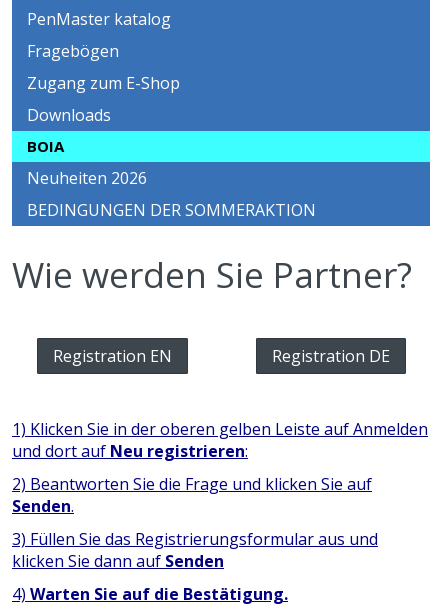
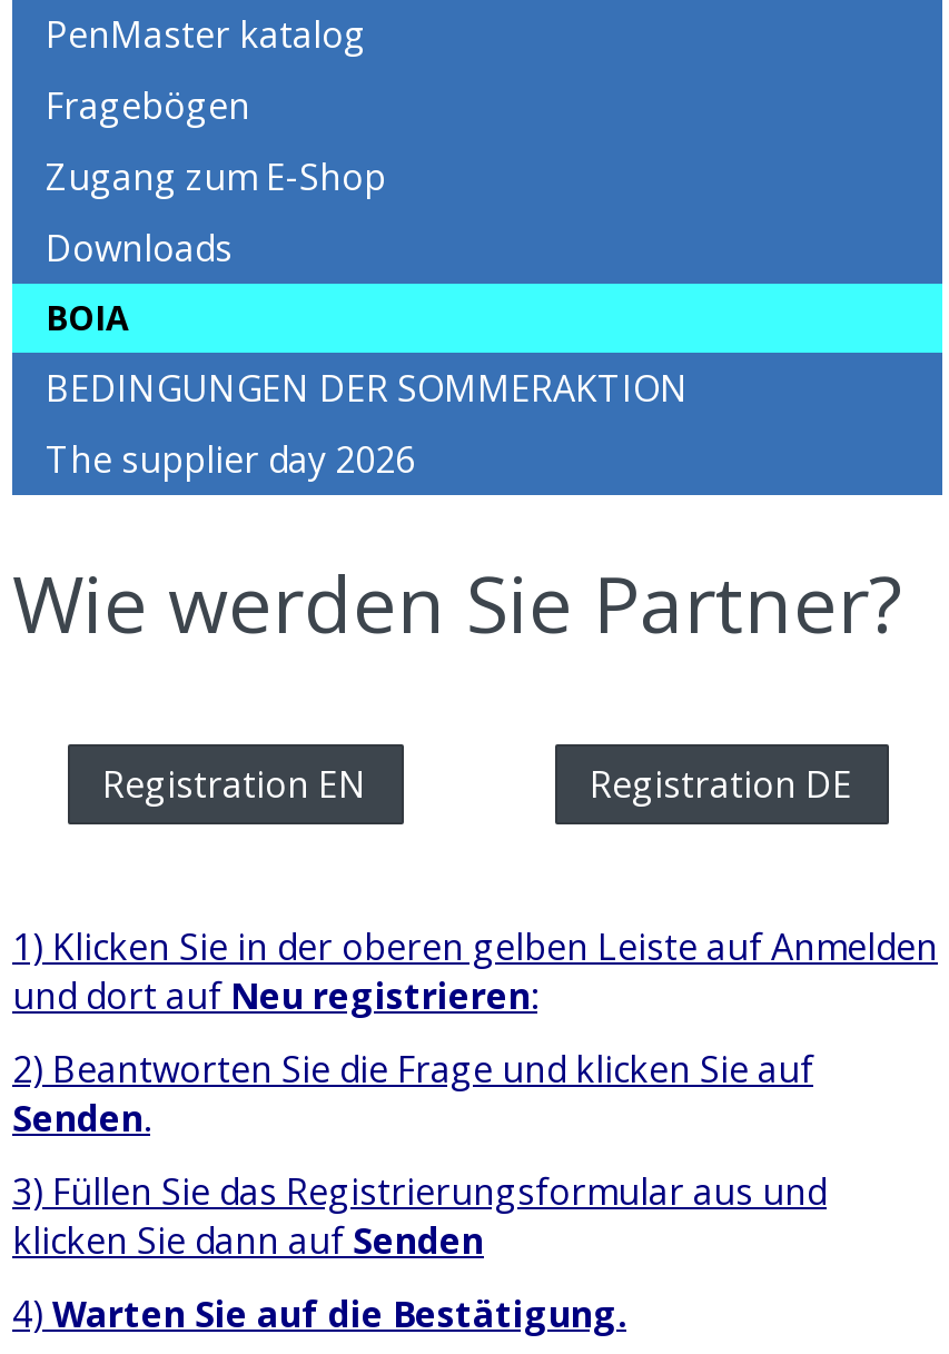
- Neuheiten 2026

moved up: BEDINGUNGEN DER SOMMERAKTION

+ The supplier day 2026
